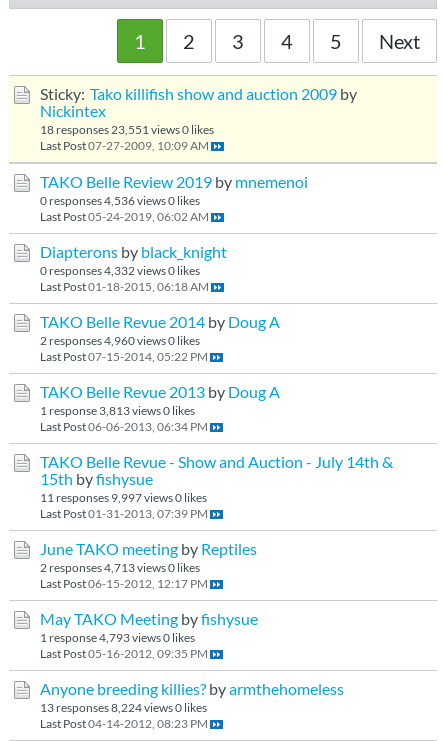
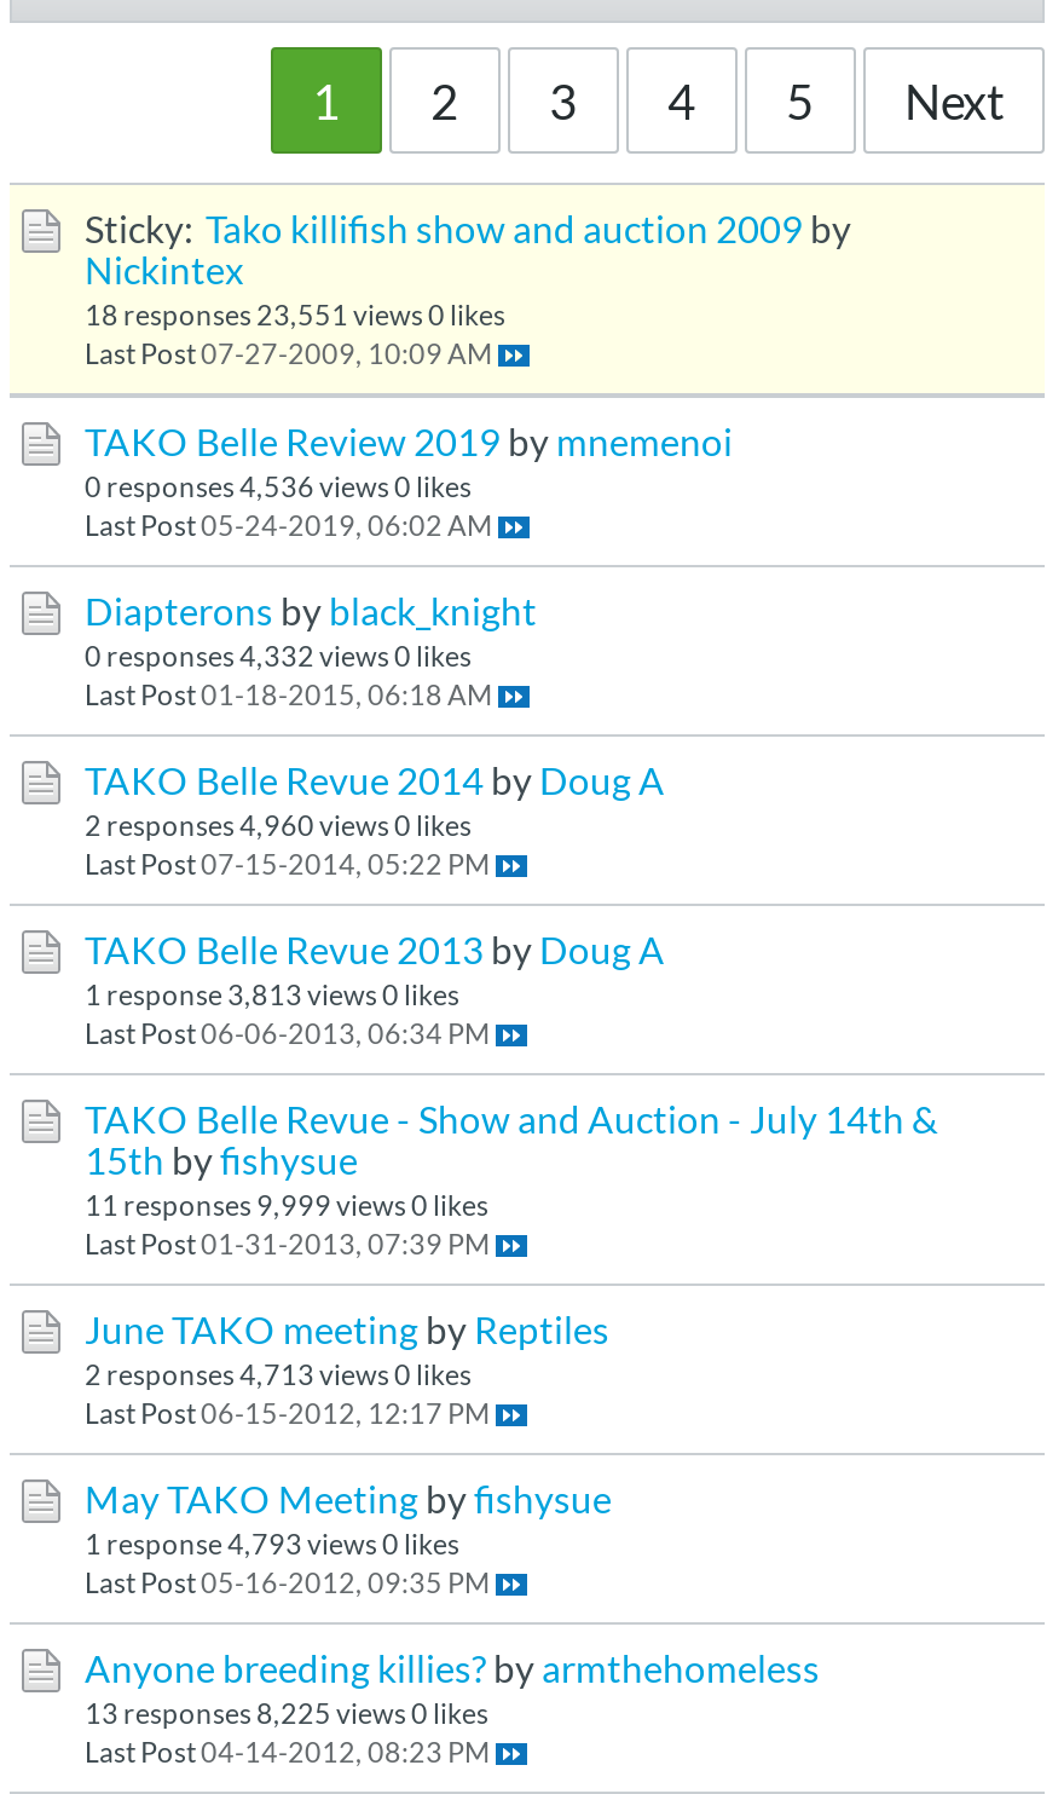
- 11 responses 9,997 views 0 likes
+ 11 responses 9,999 views 0 likes

- 13 responses 8,224 views 0 likes
+ 13 responses 8,225 views 0 likes
